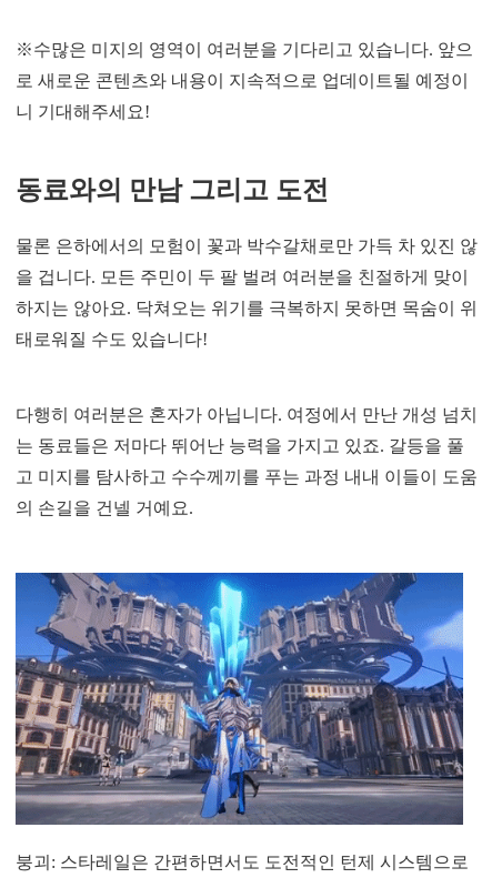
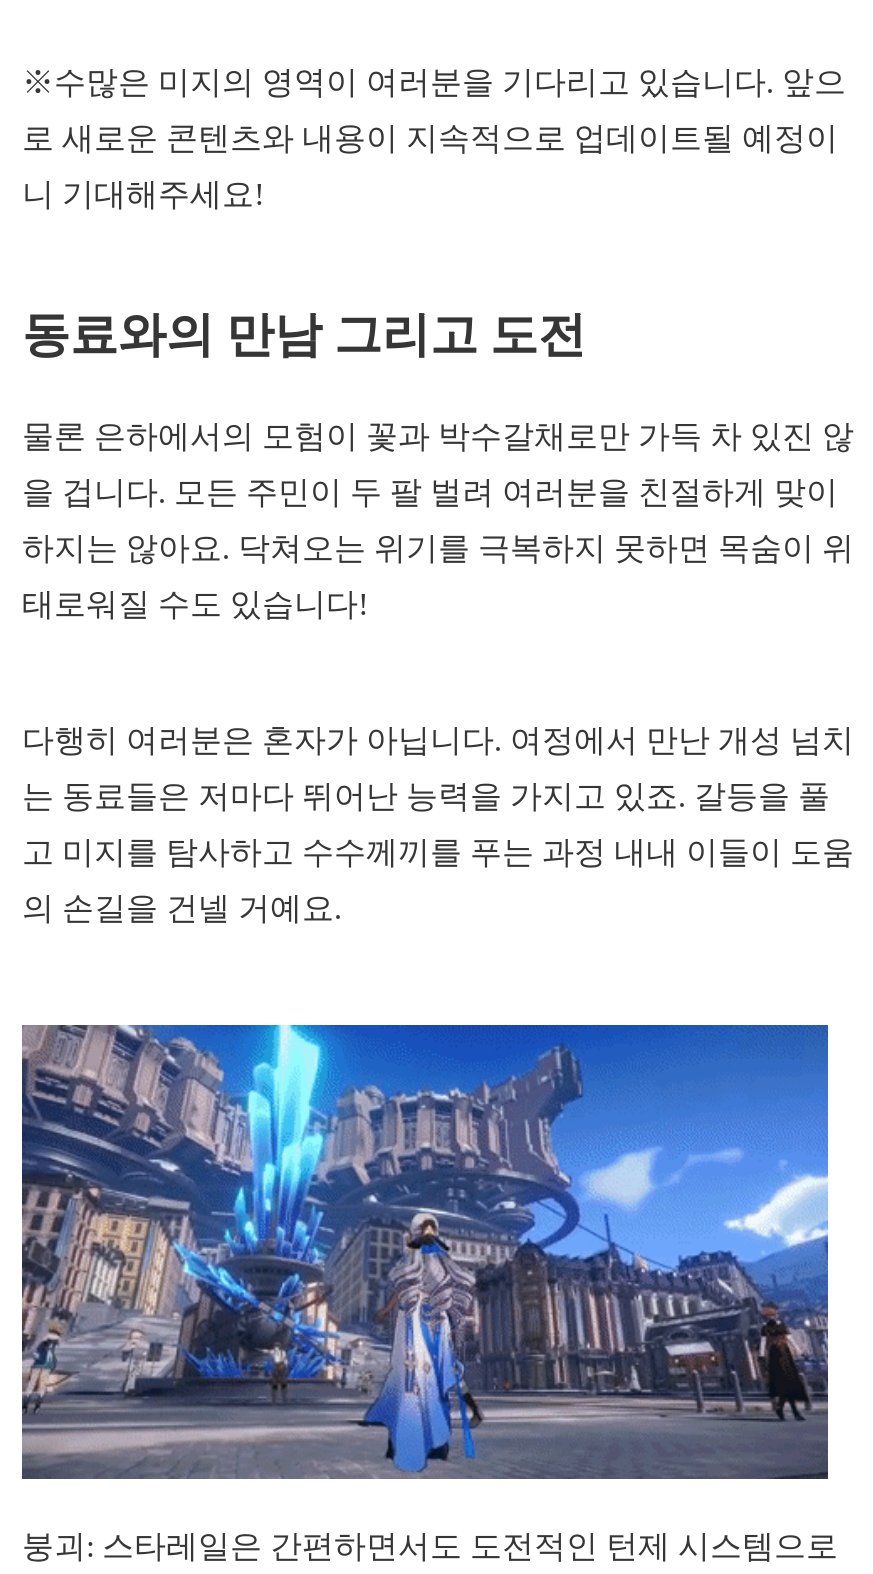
- [image]
+ [image]
